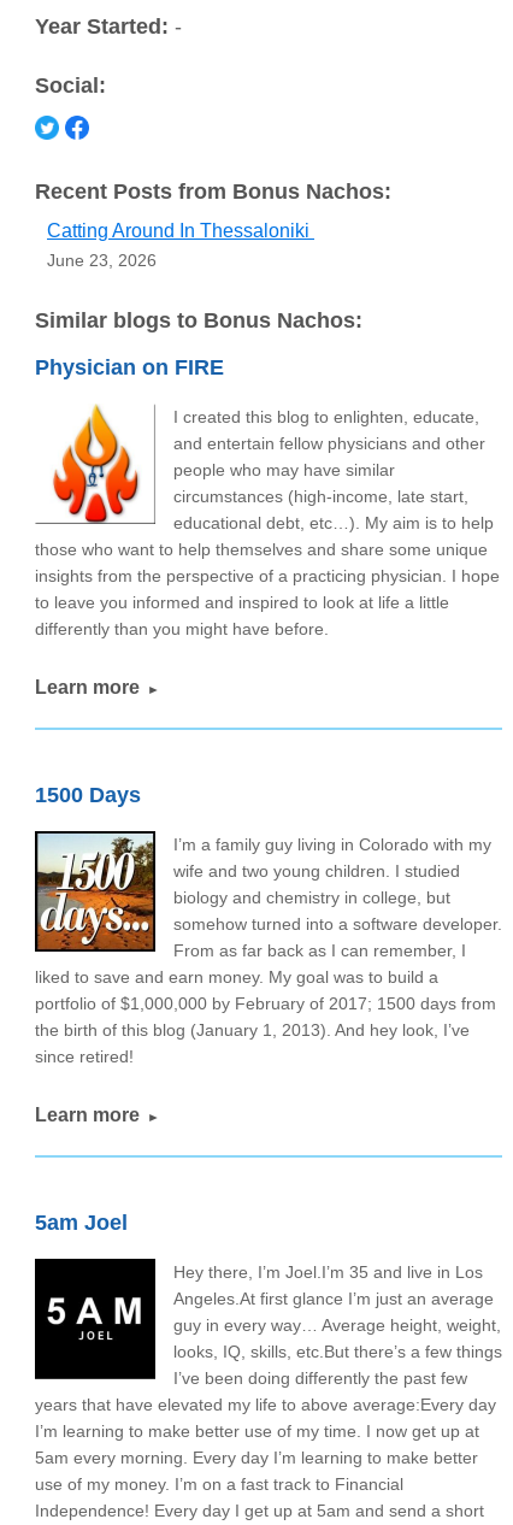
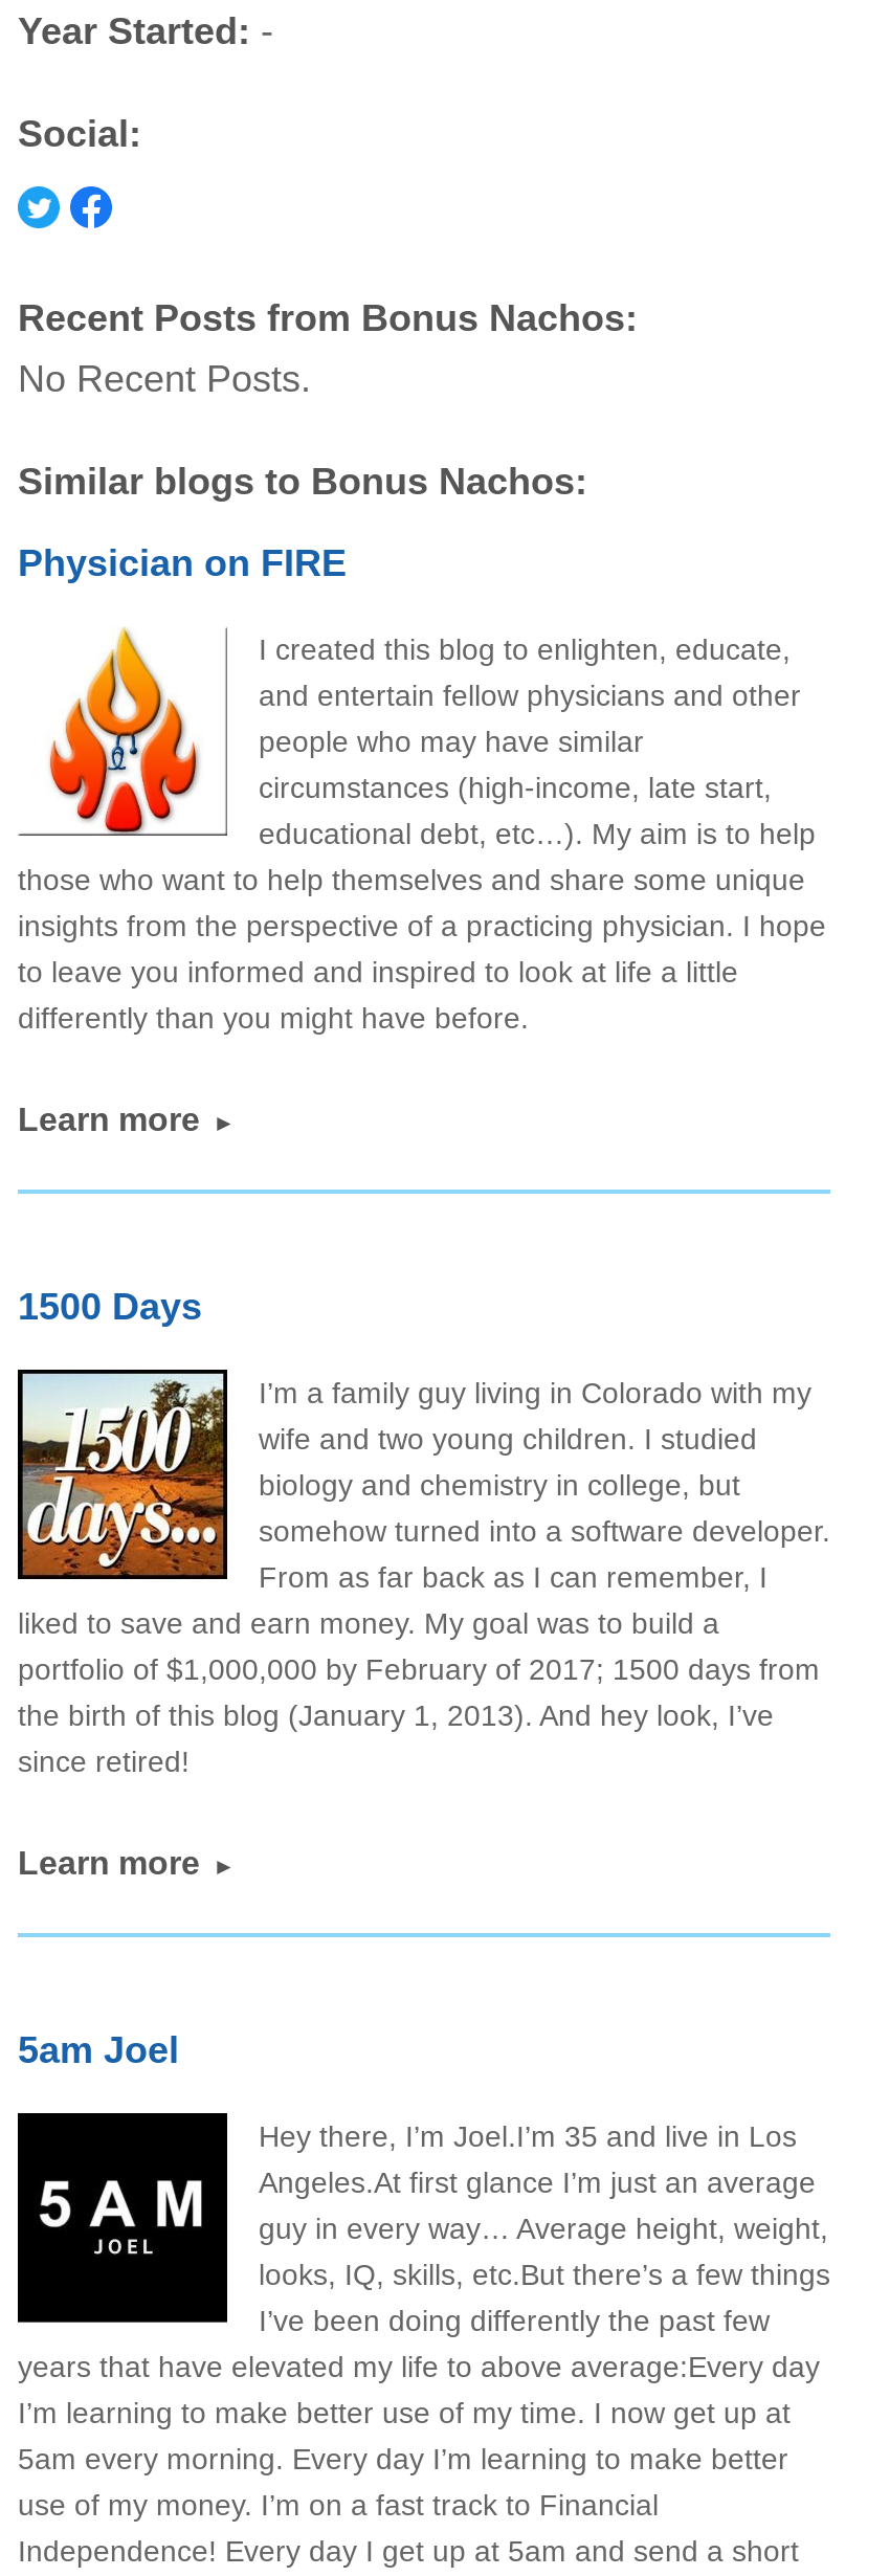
- Catting Around In Thessaloniki
- June 23, 2026
+ No Recent Posts.
